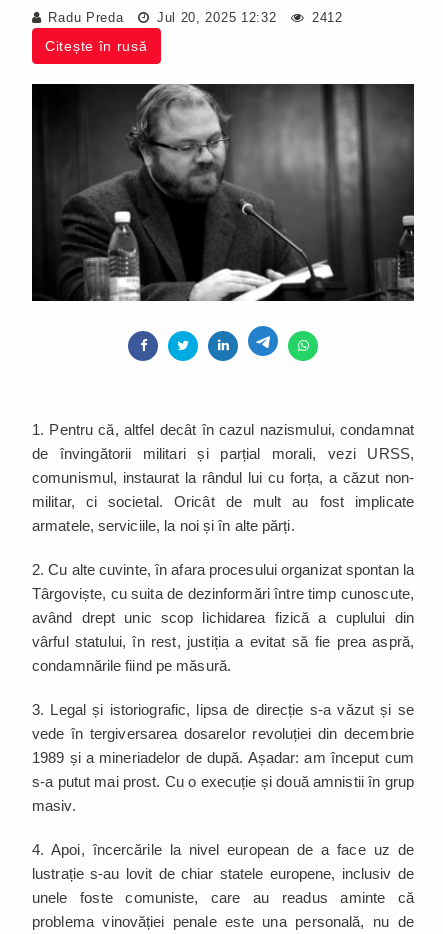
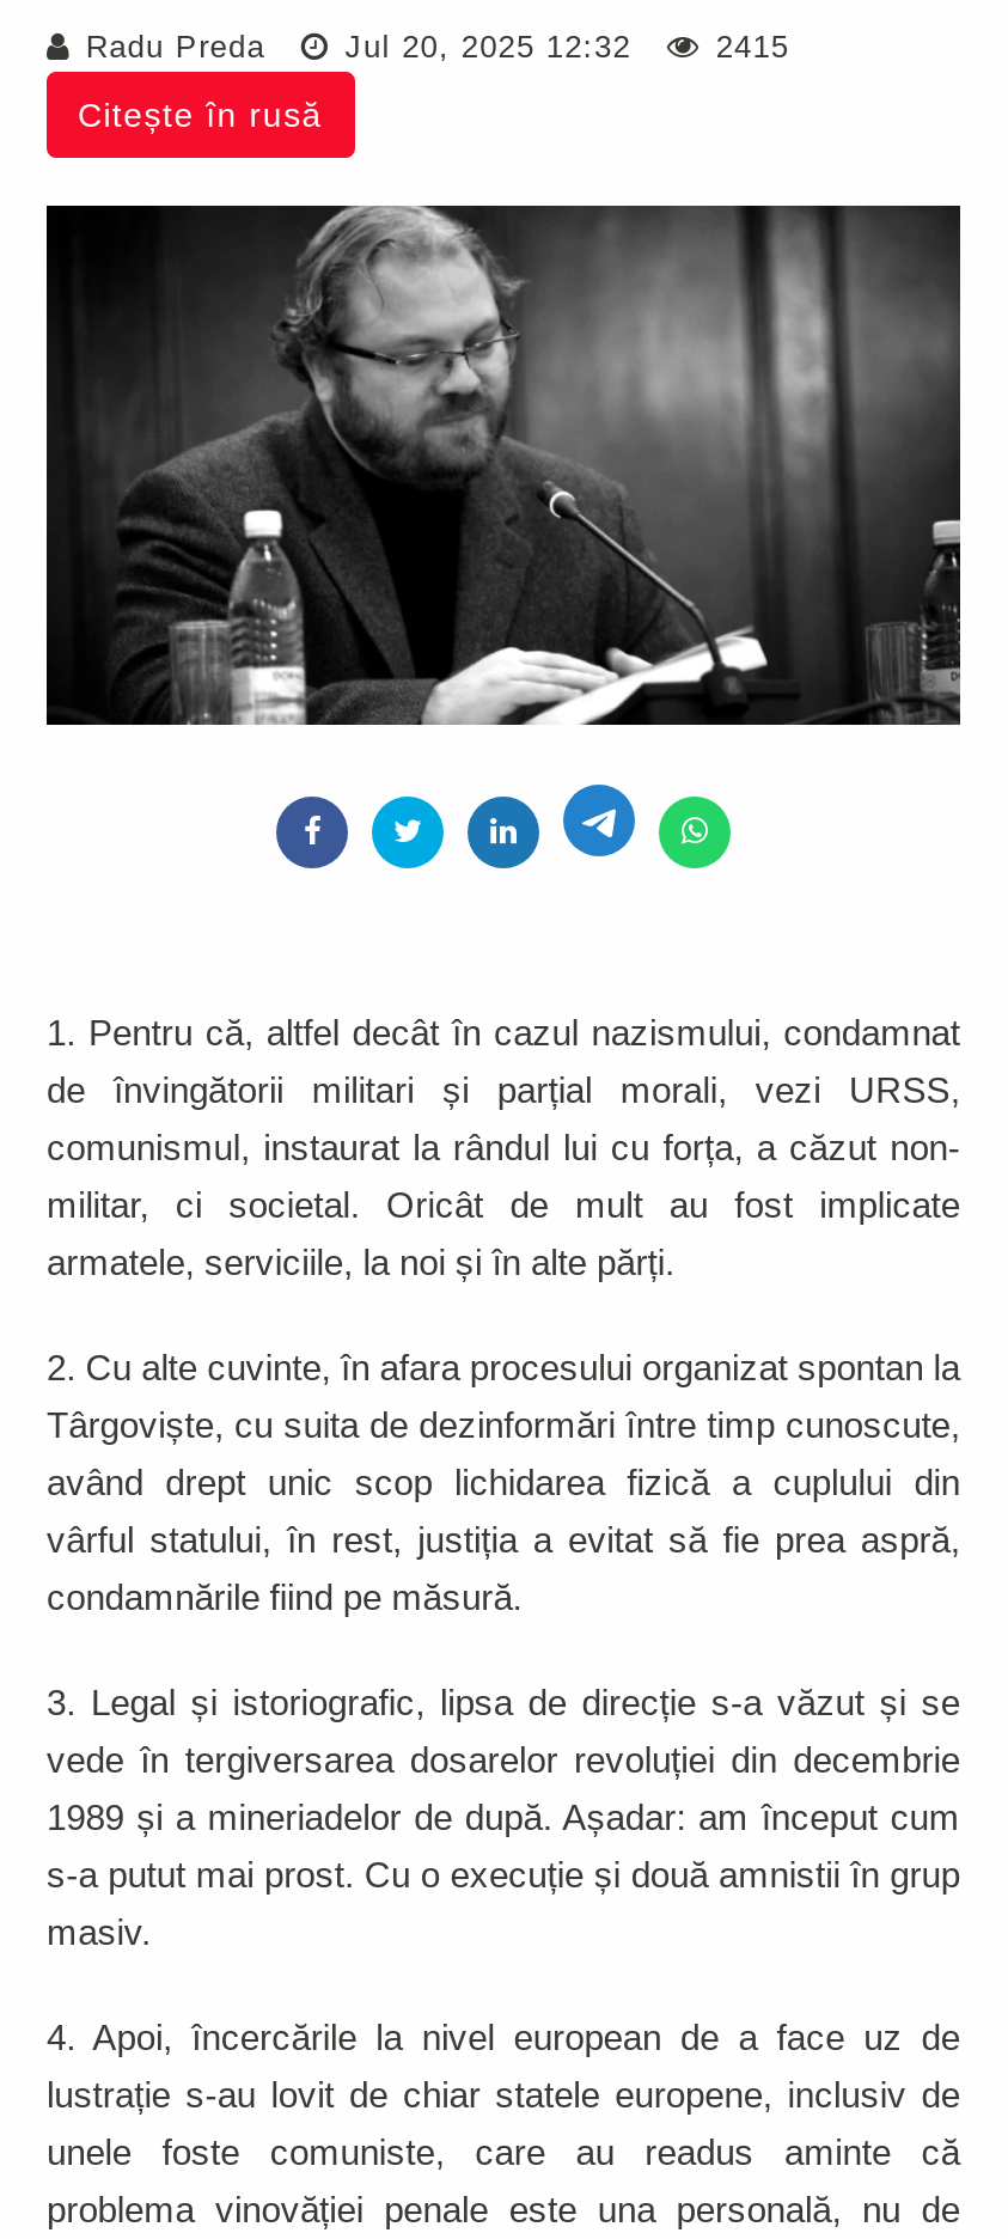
- 2412
+ 2415
